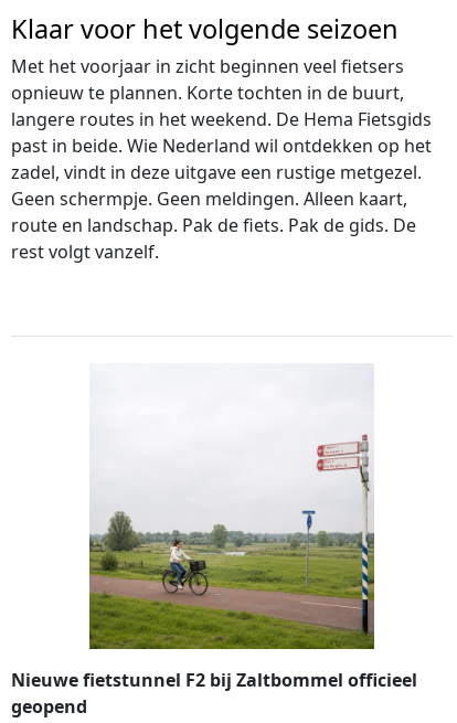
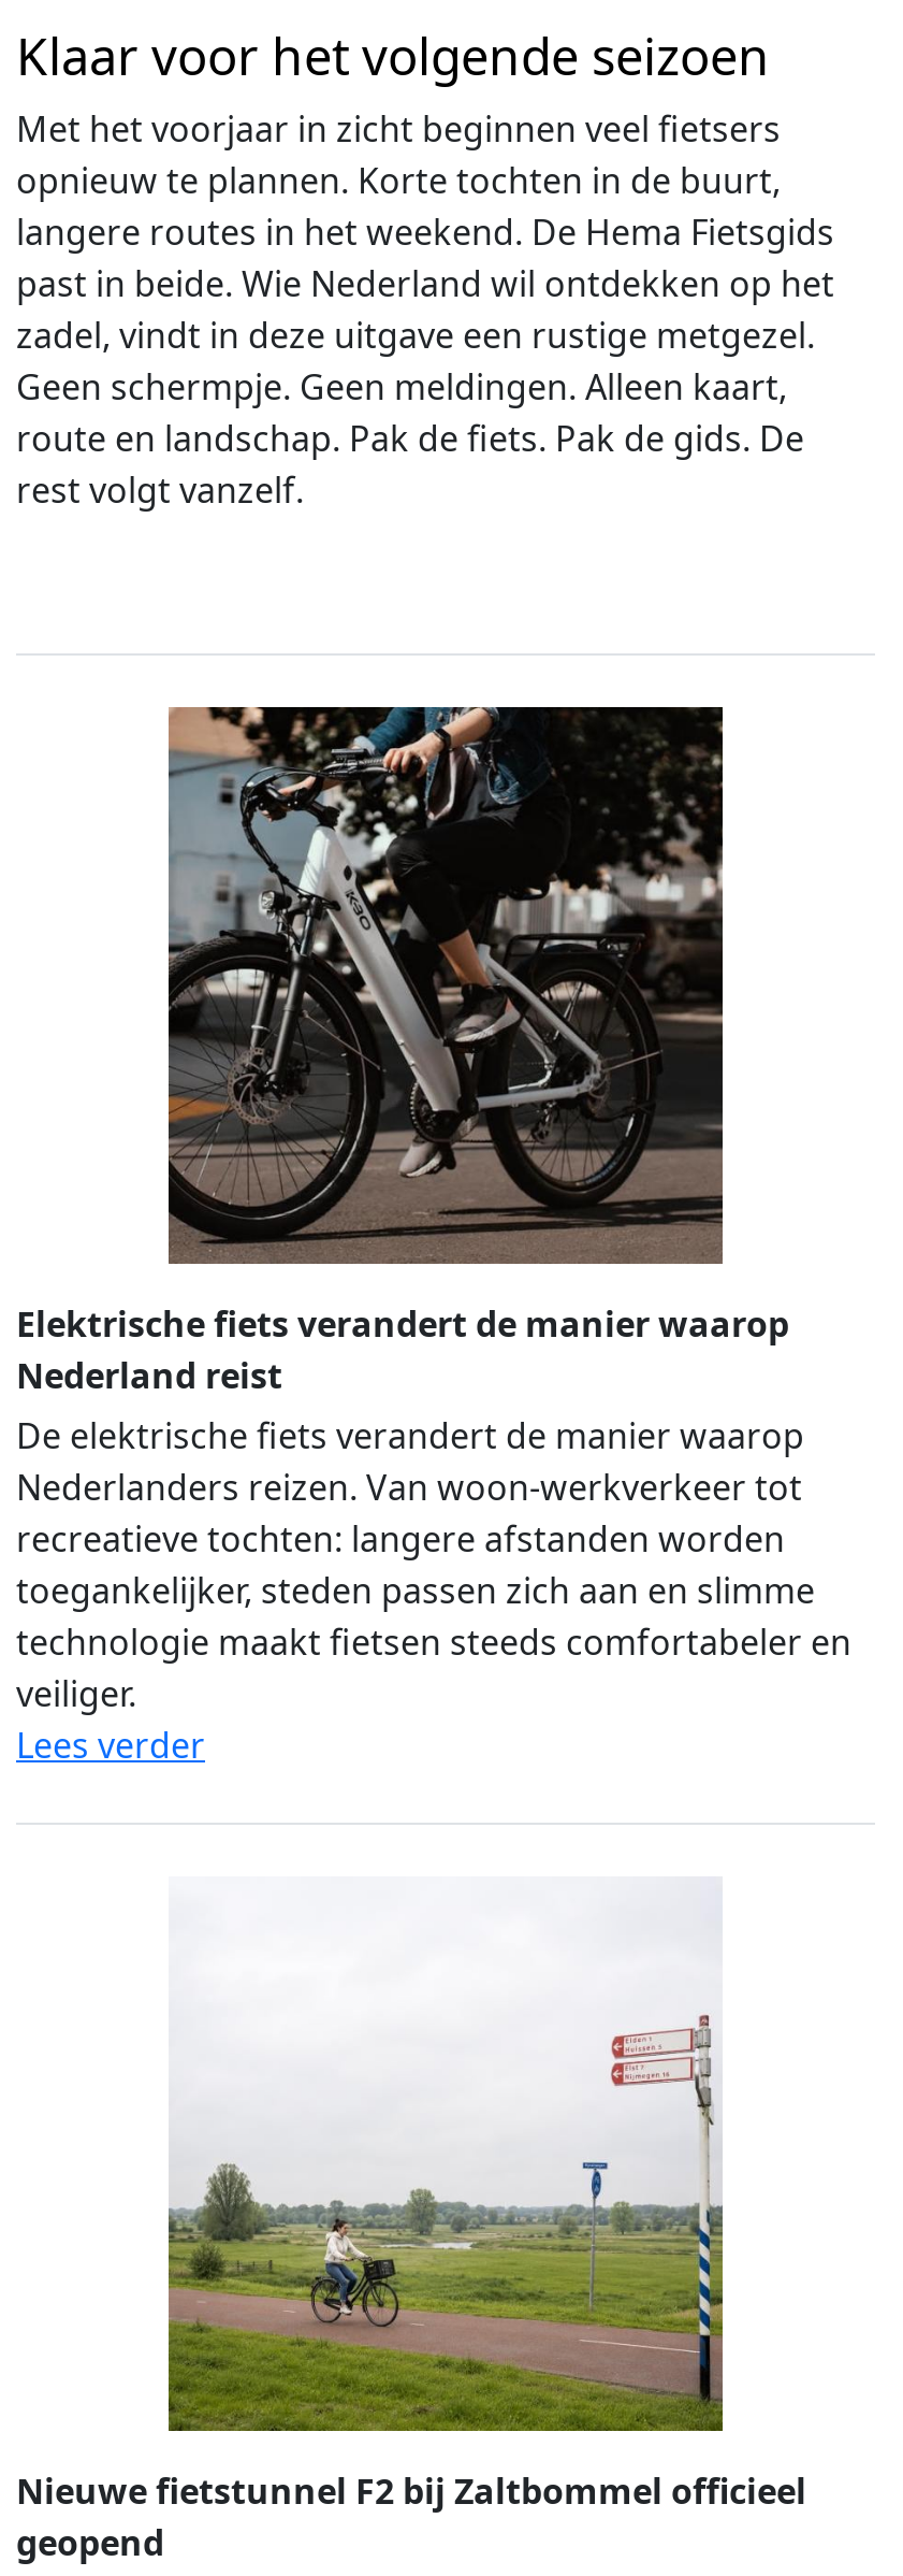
+ [image]
+ Elektrische fiets verandert de manier waarop
+ Nederland reist
+ De elektrische fiets verandert de manier waarop
+ Nederlanders reizen. Van woon-werkverkeer tot
+ recreatieve tochten: langere afstanden worden
+ toegankelijker, steden passen zich aan en slimme
+ technologie maakt fietsen steeds comfortabeler en
+ veiliger.
+ Lees verder
